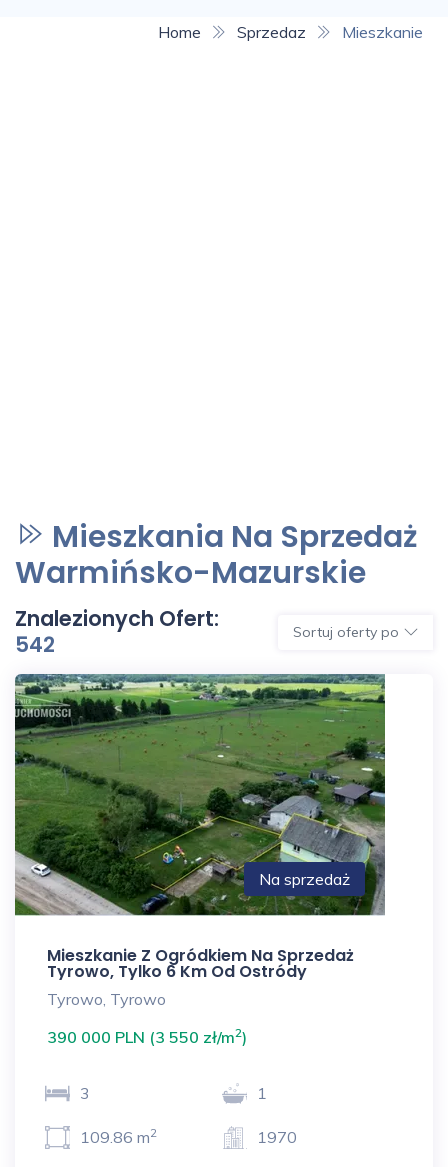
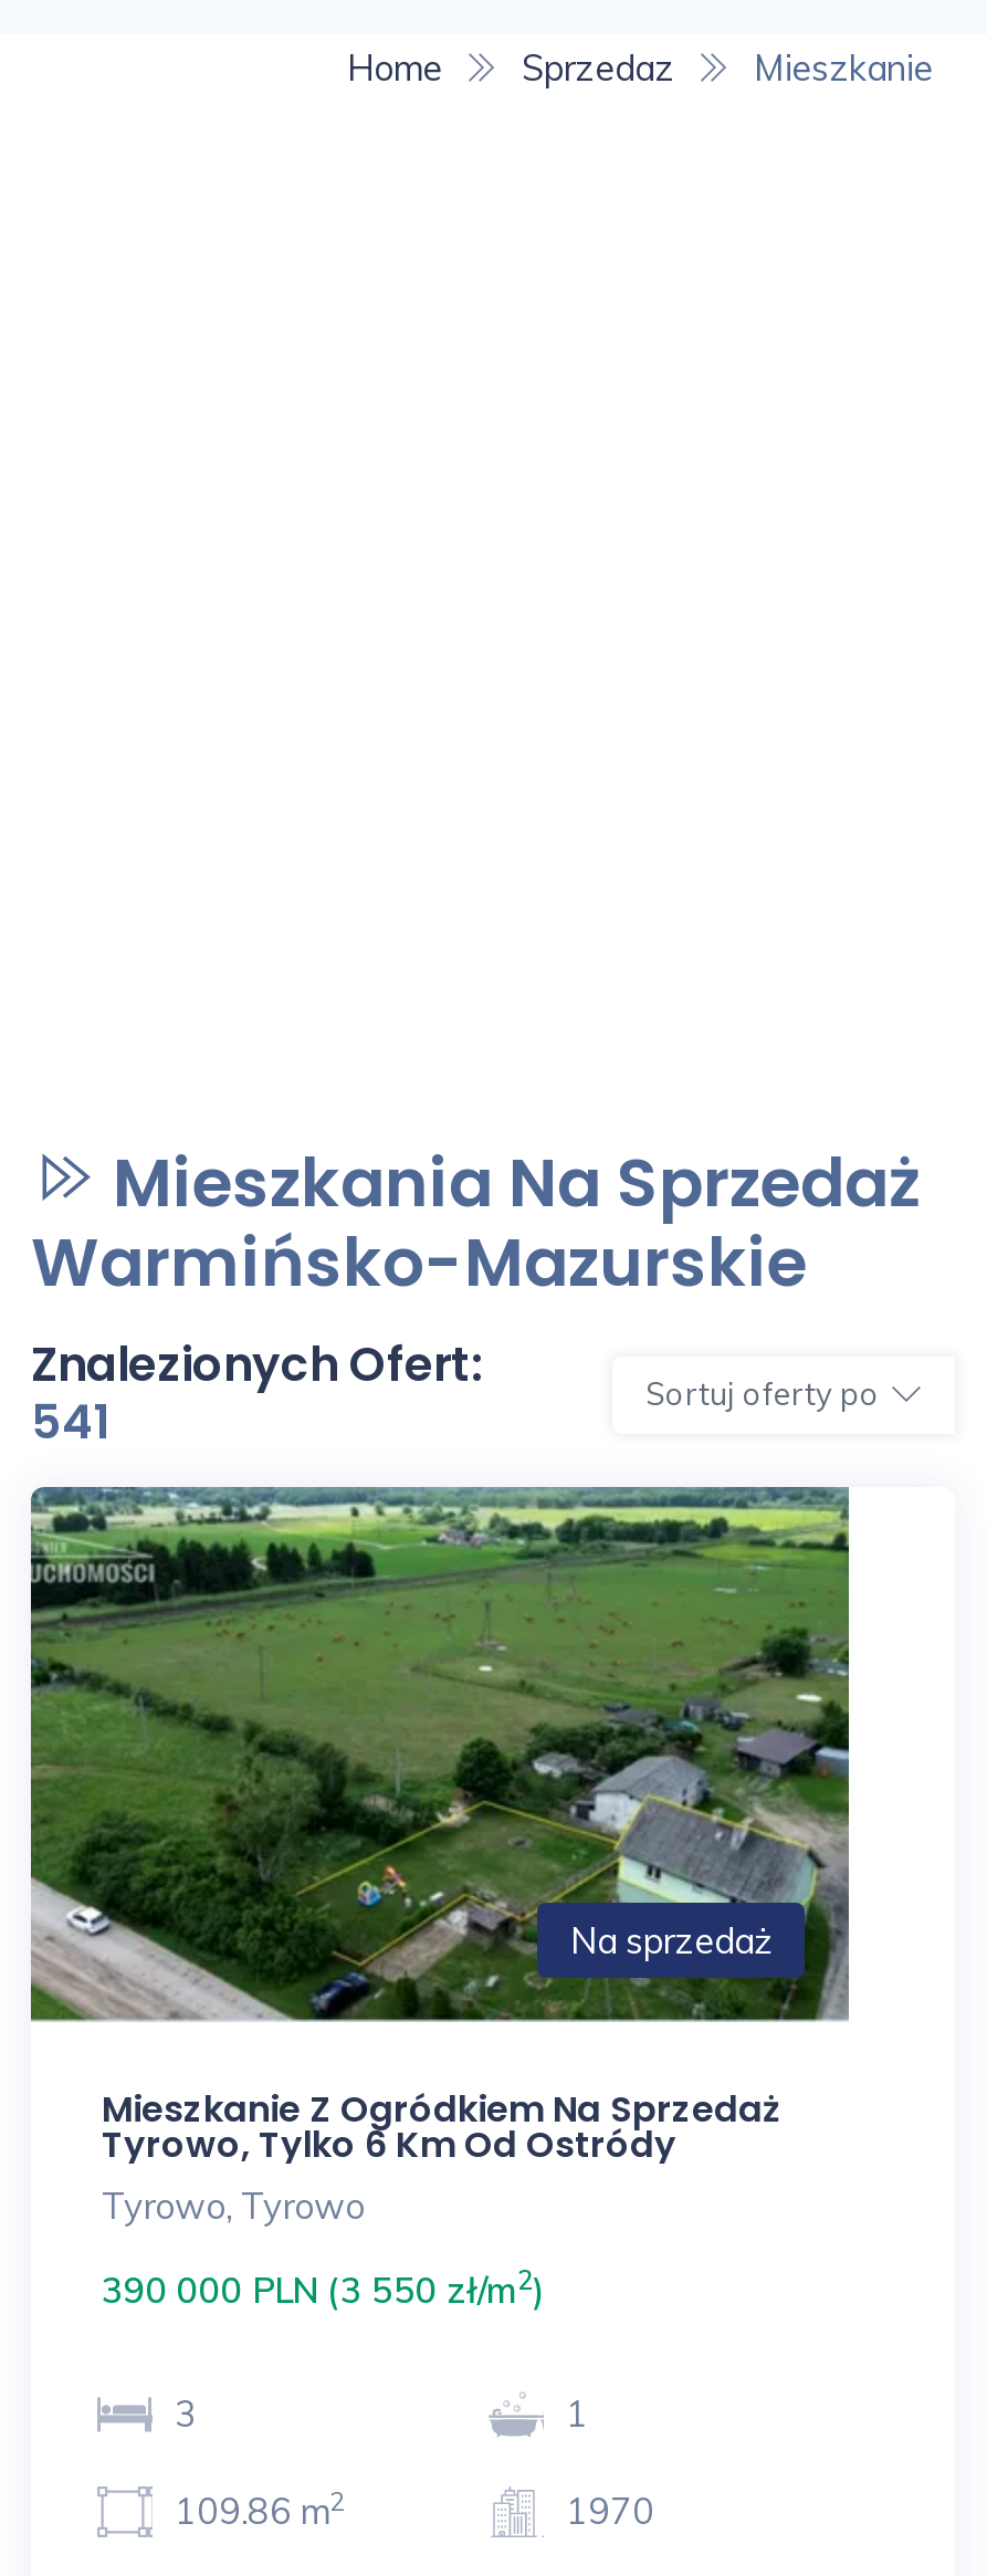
- 542
+ 541
